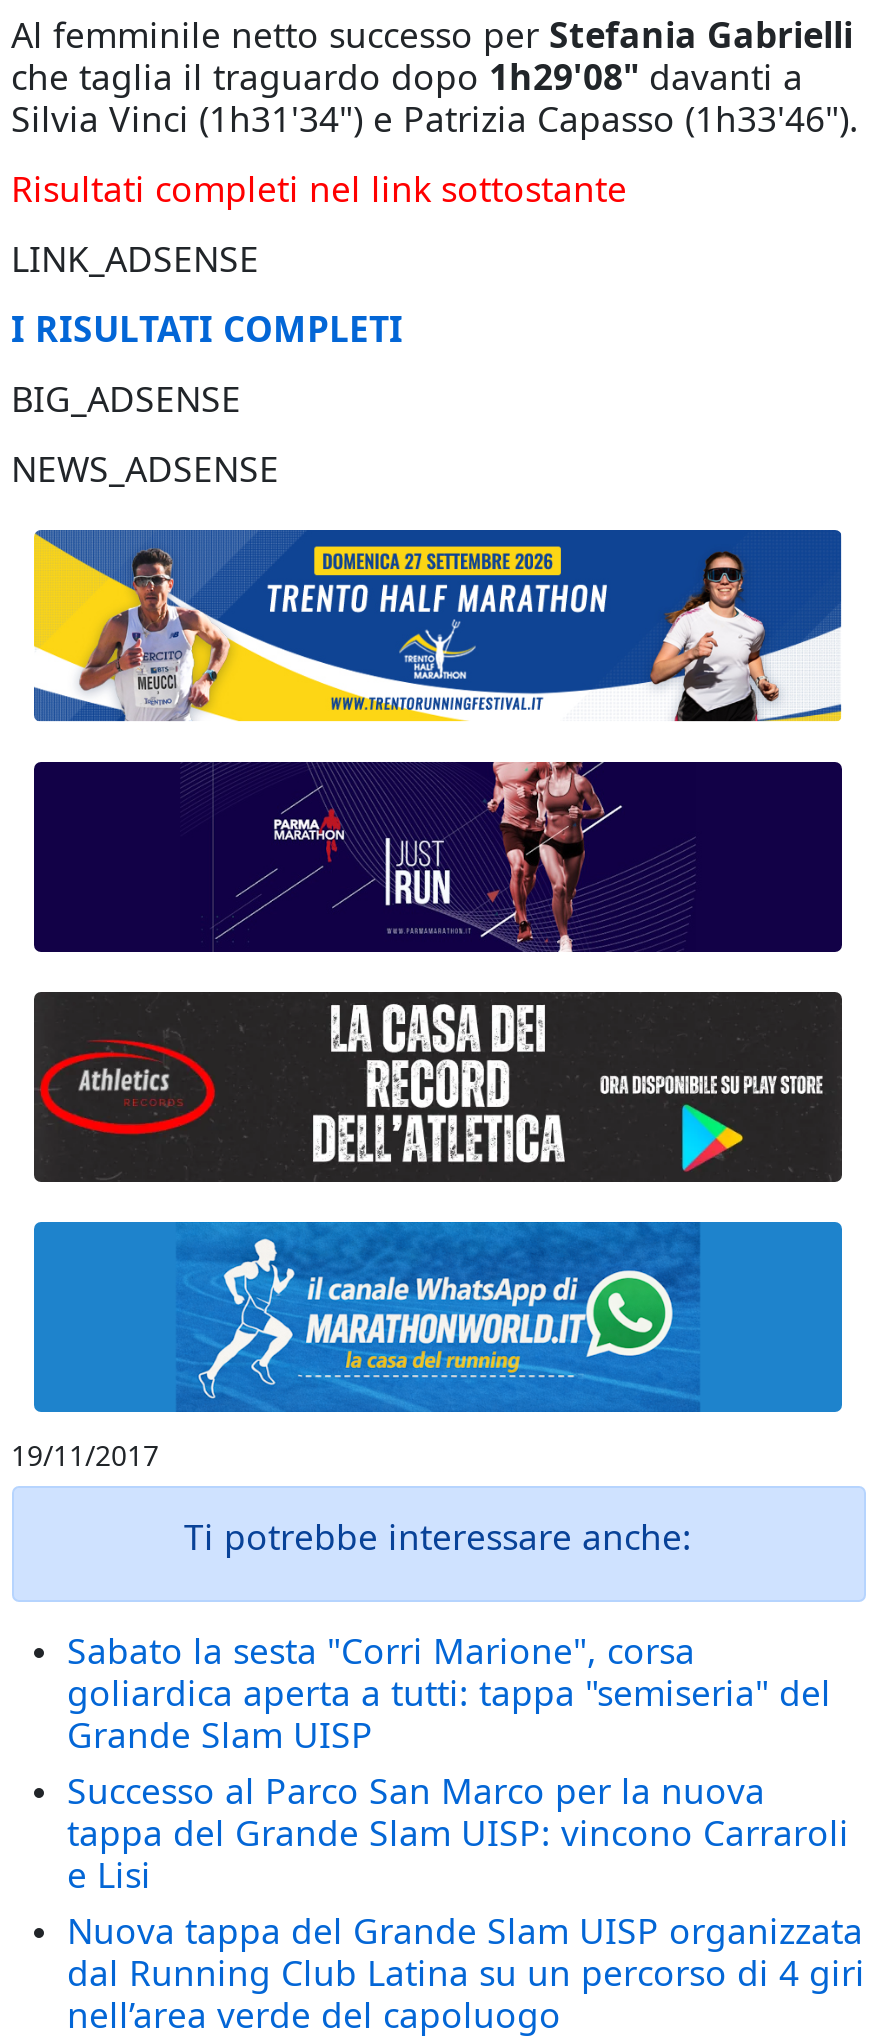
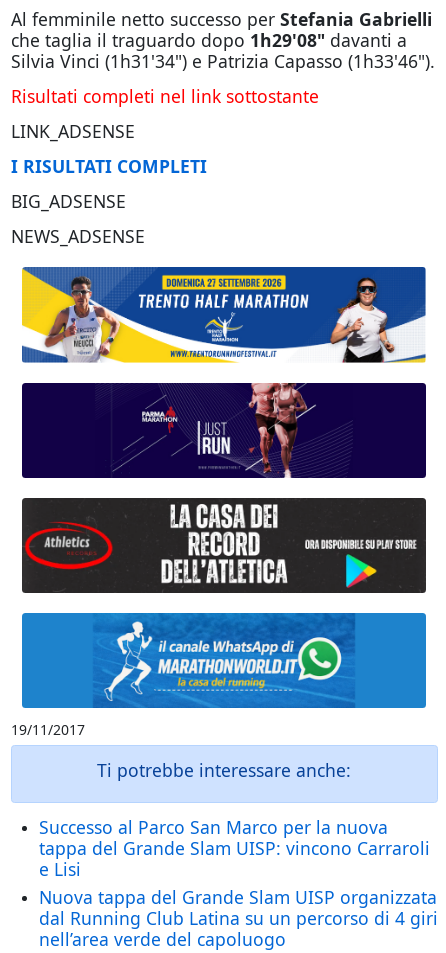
- Sabato la sesta "Corri Marione", corsa
- goliardica aperta a tutti: tappa "semiseria" del
- Grande Slam UISP
